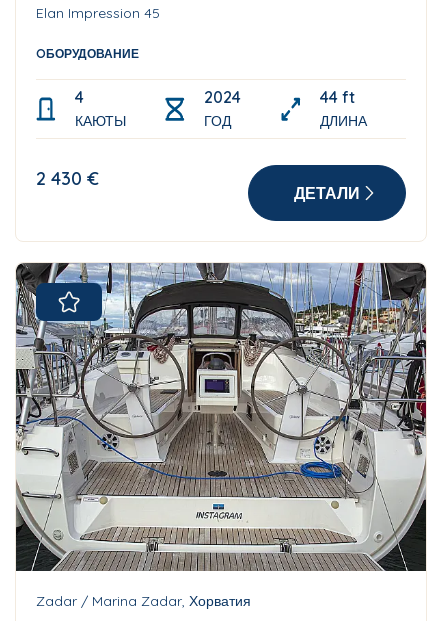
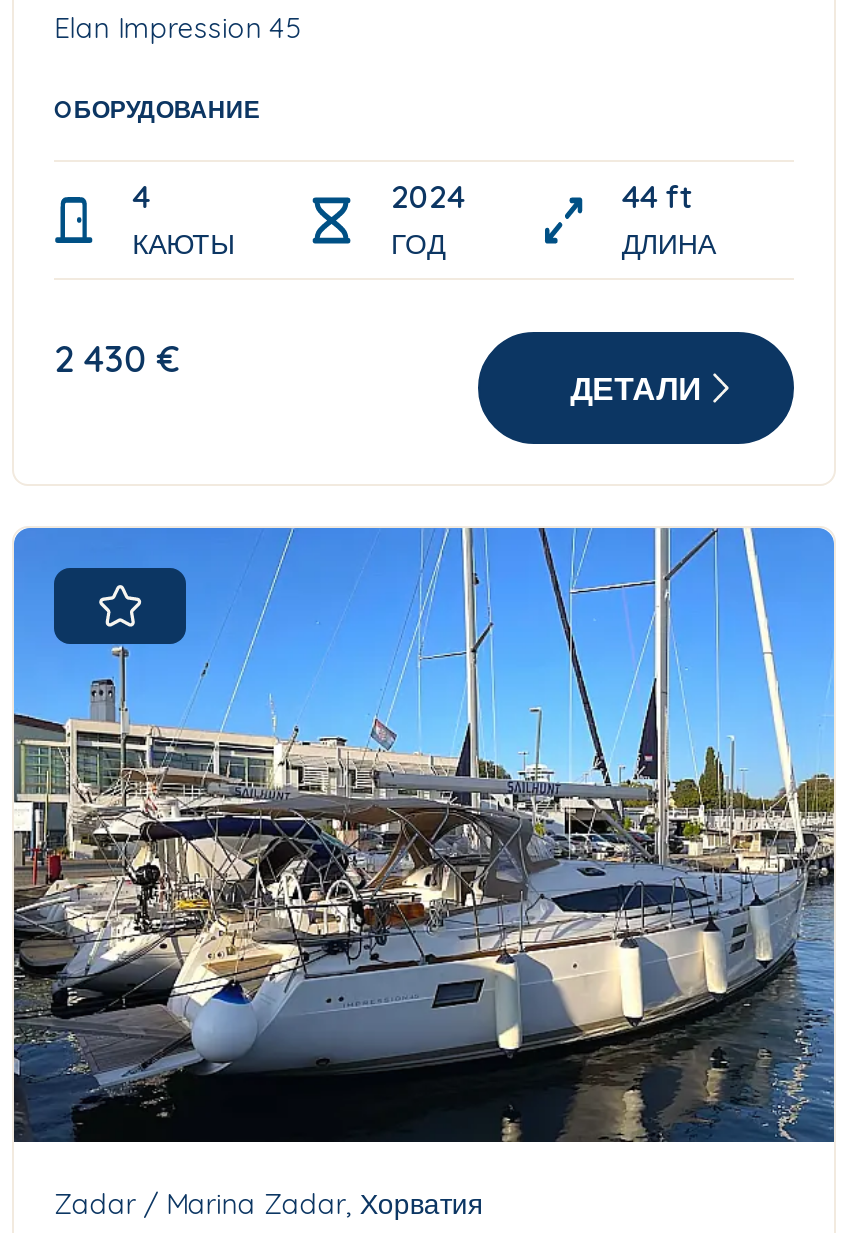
- [image]
+ [image]
